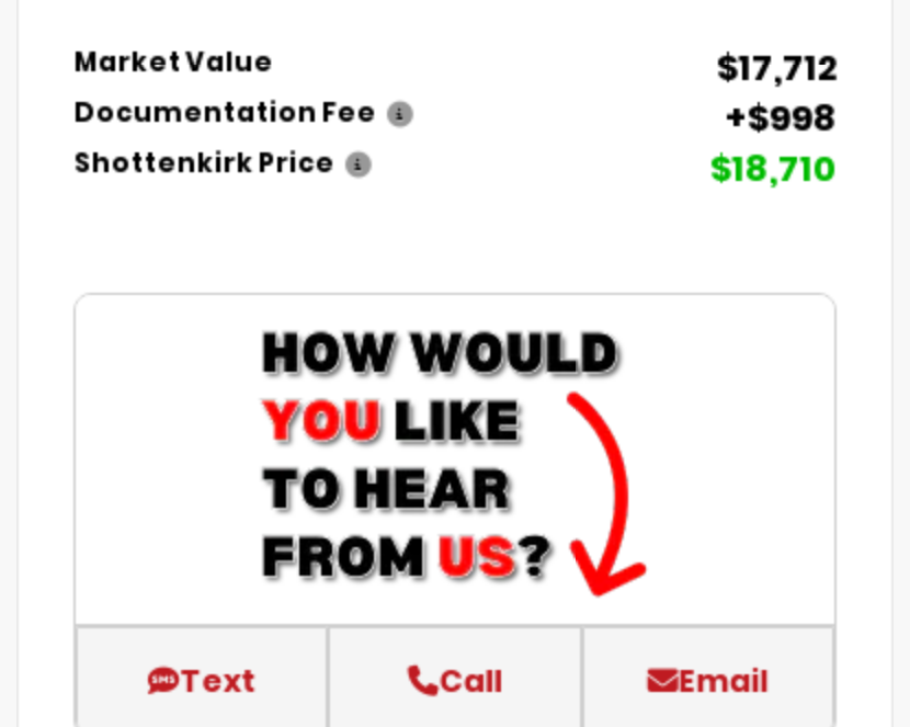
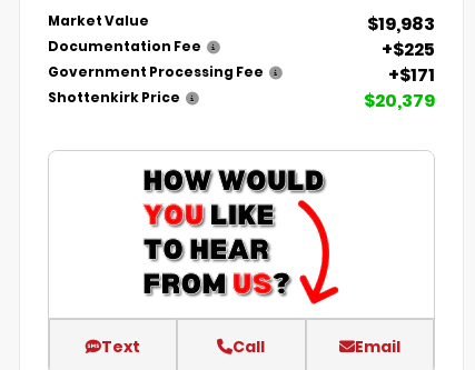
- $17,712
+ $19,983

- +$998
+ +$225
+ Government Processing Fee
+ +$171

- $18,710
+ $20,379
